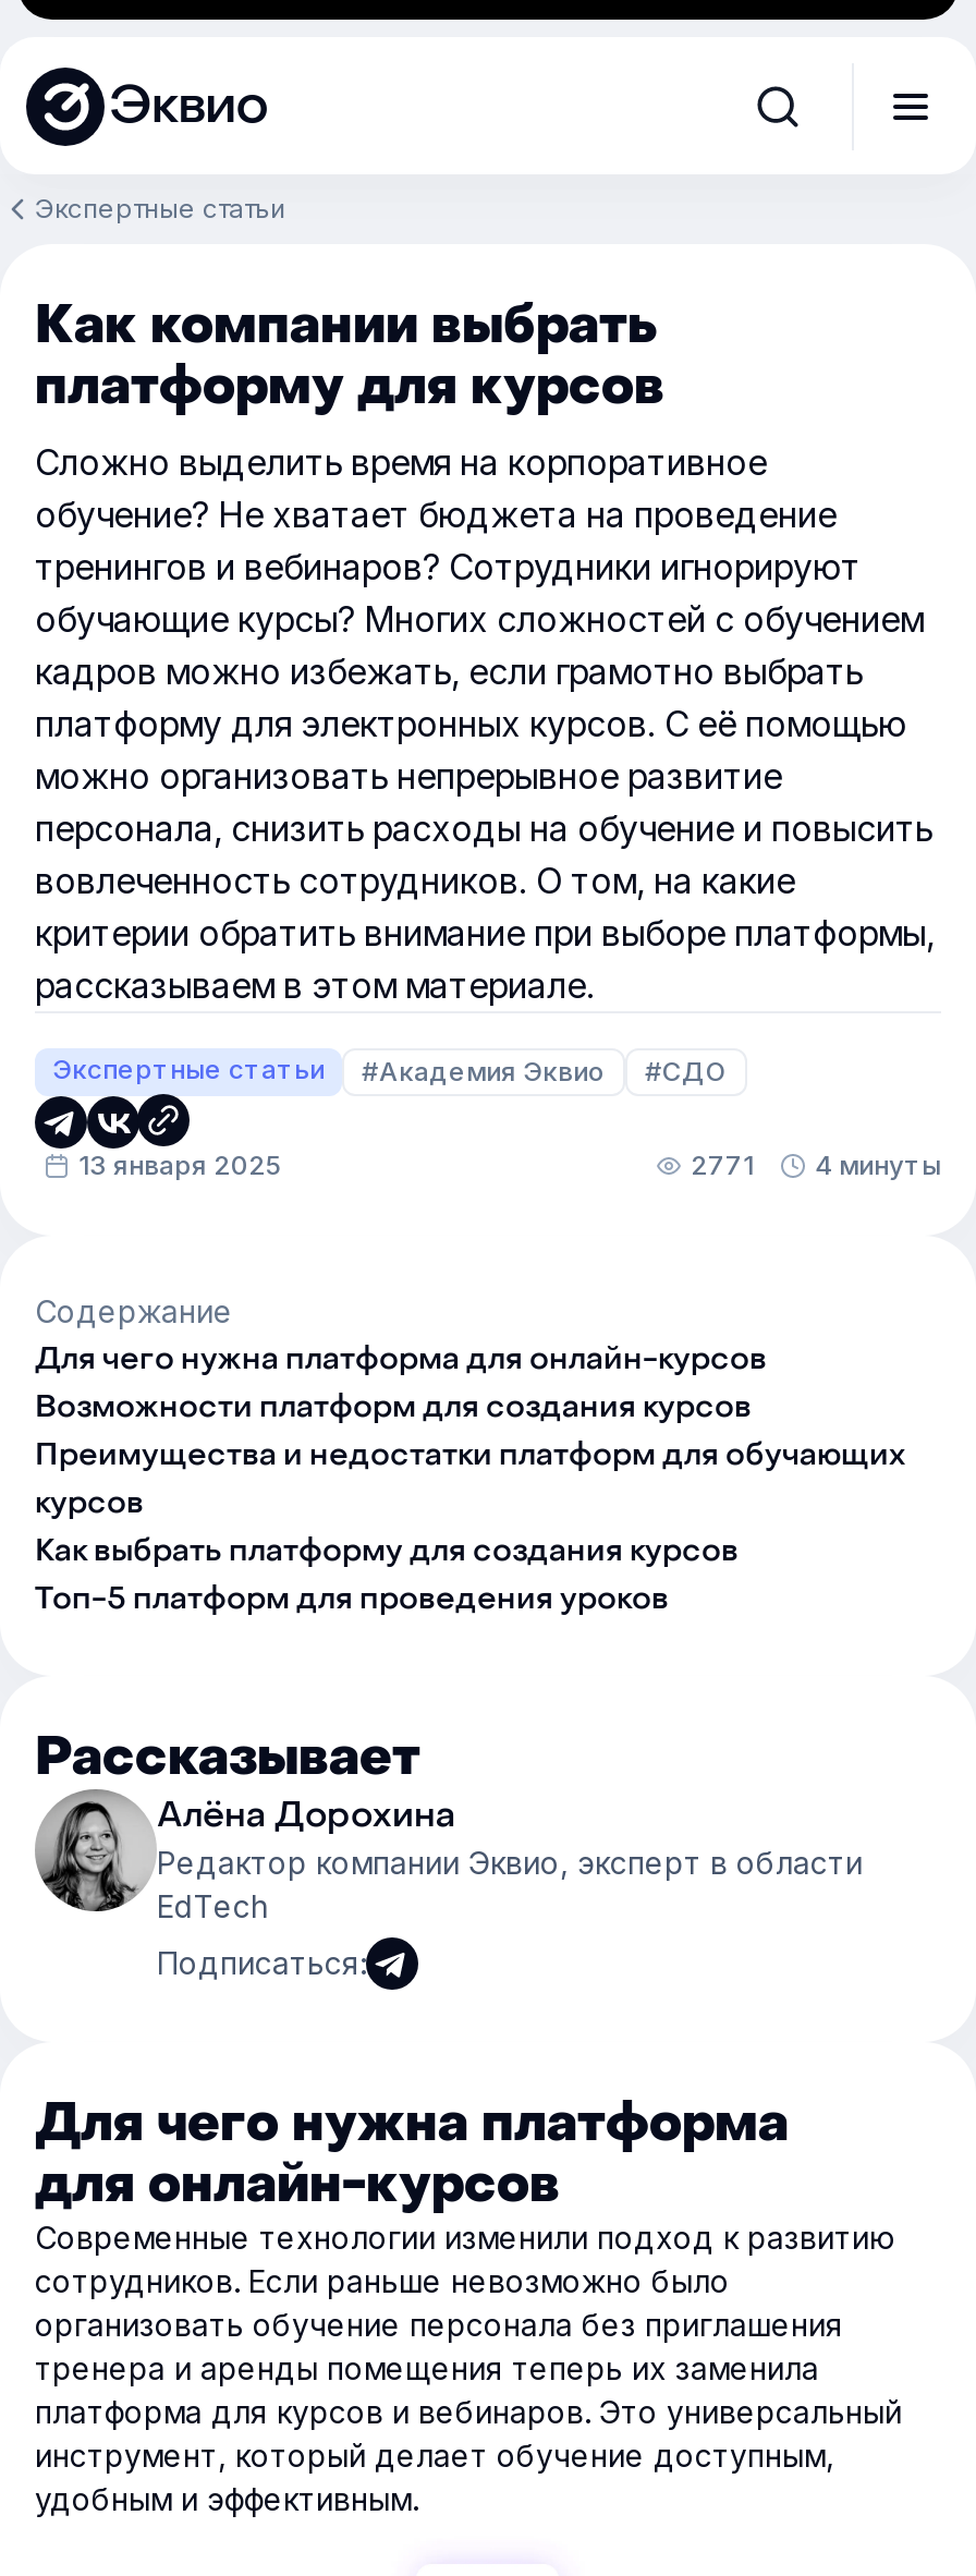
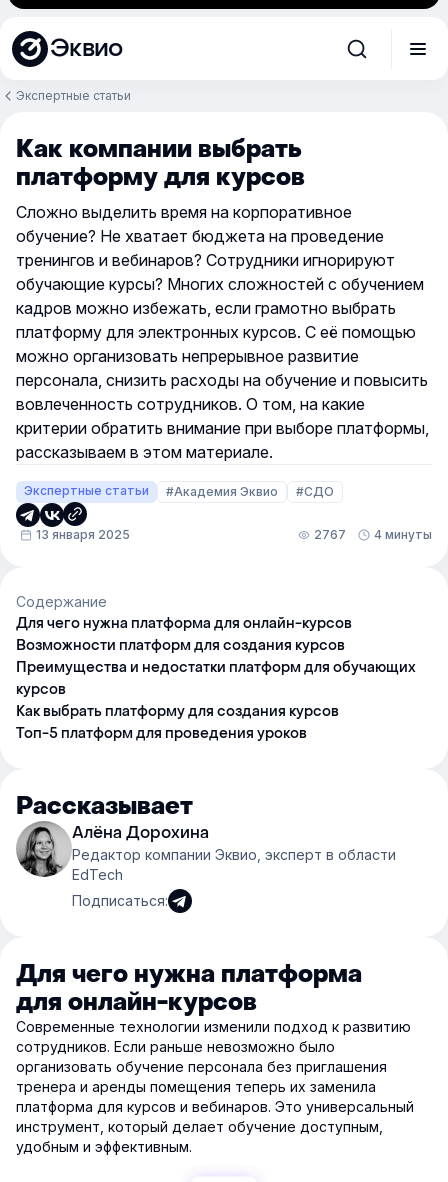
- 2771 4 минуты
+ 2767 4 минуты
